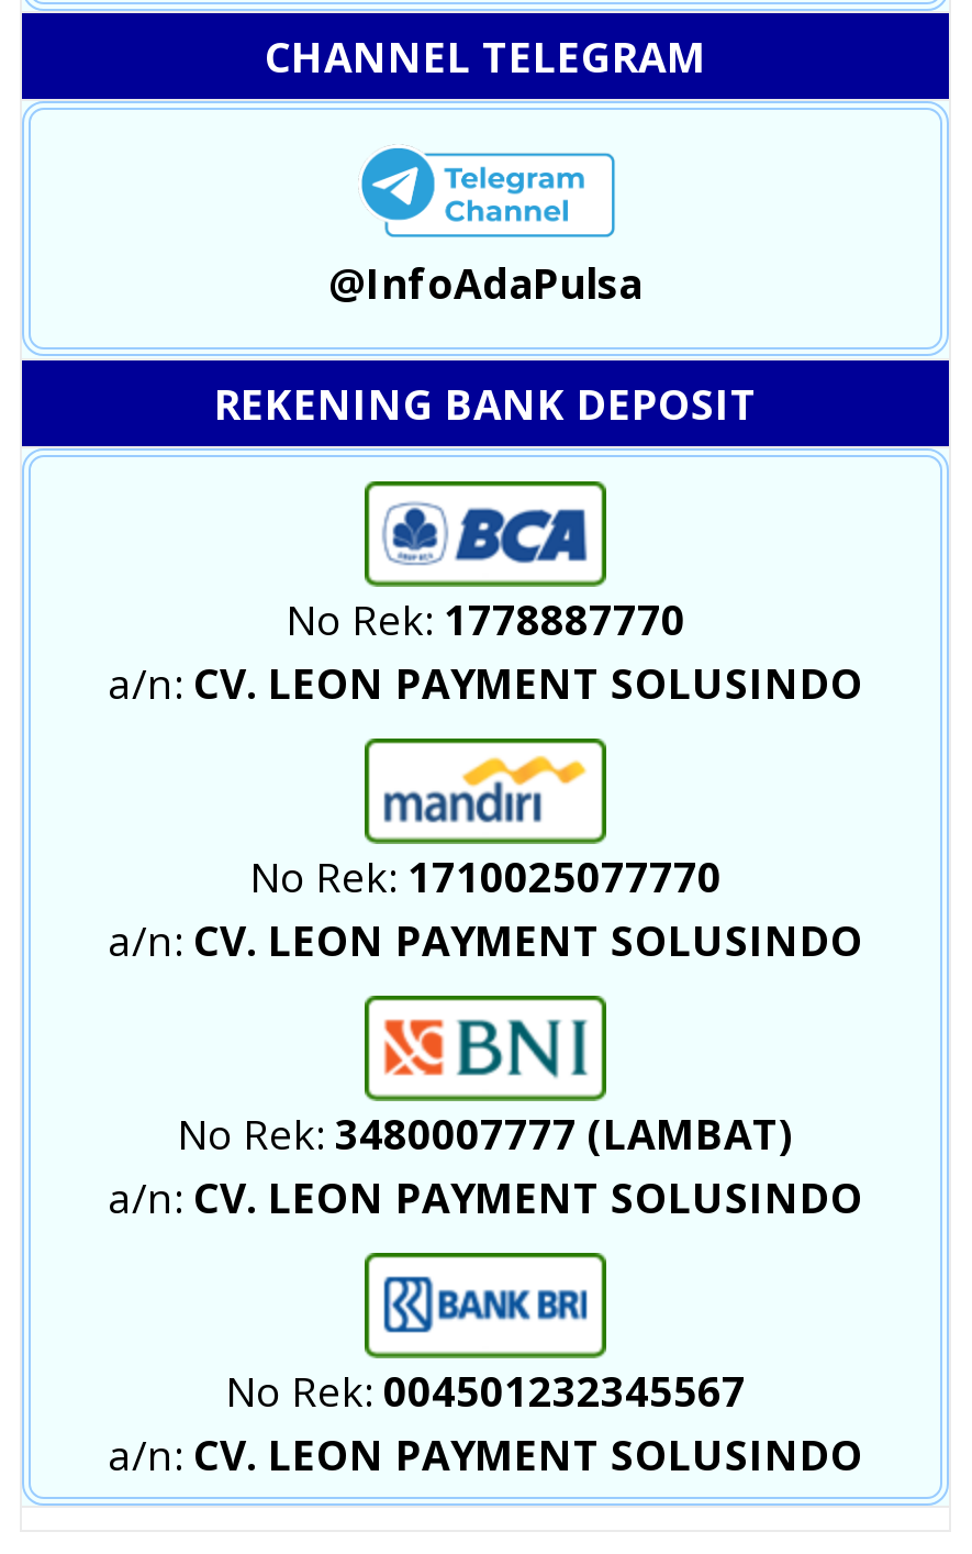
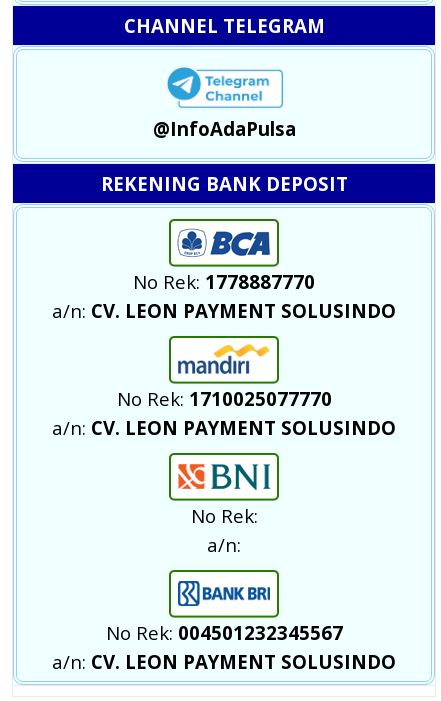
- No Rek: 3480007777 (LAMBAT)
- a/n: CV. LEON PAYMENT SOLUSINDO
+ No Rek:
+ a/n:
